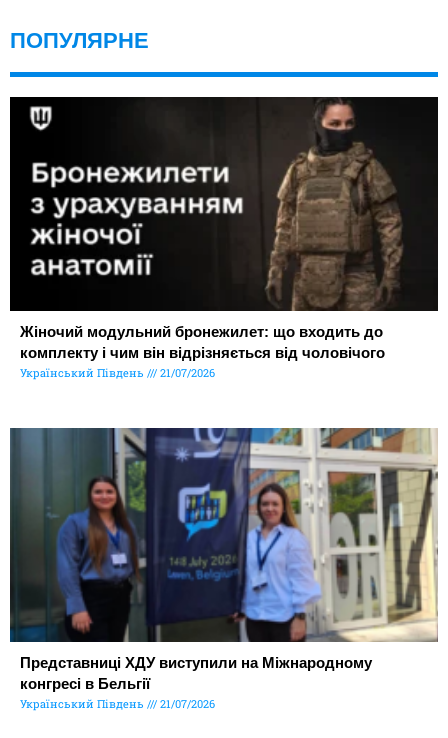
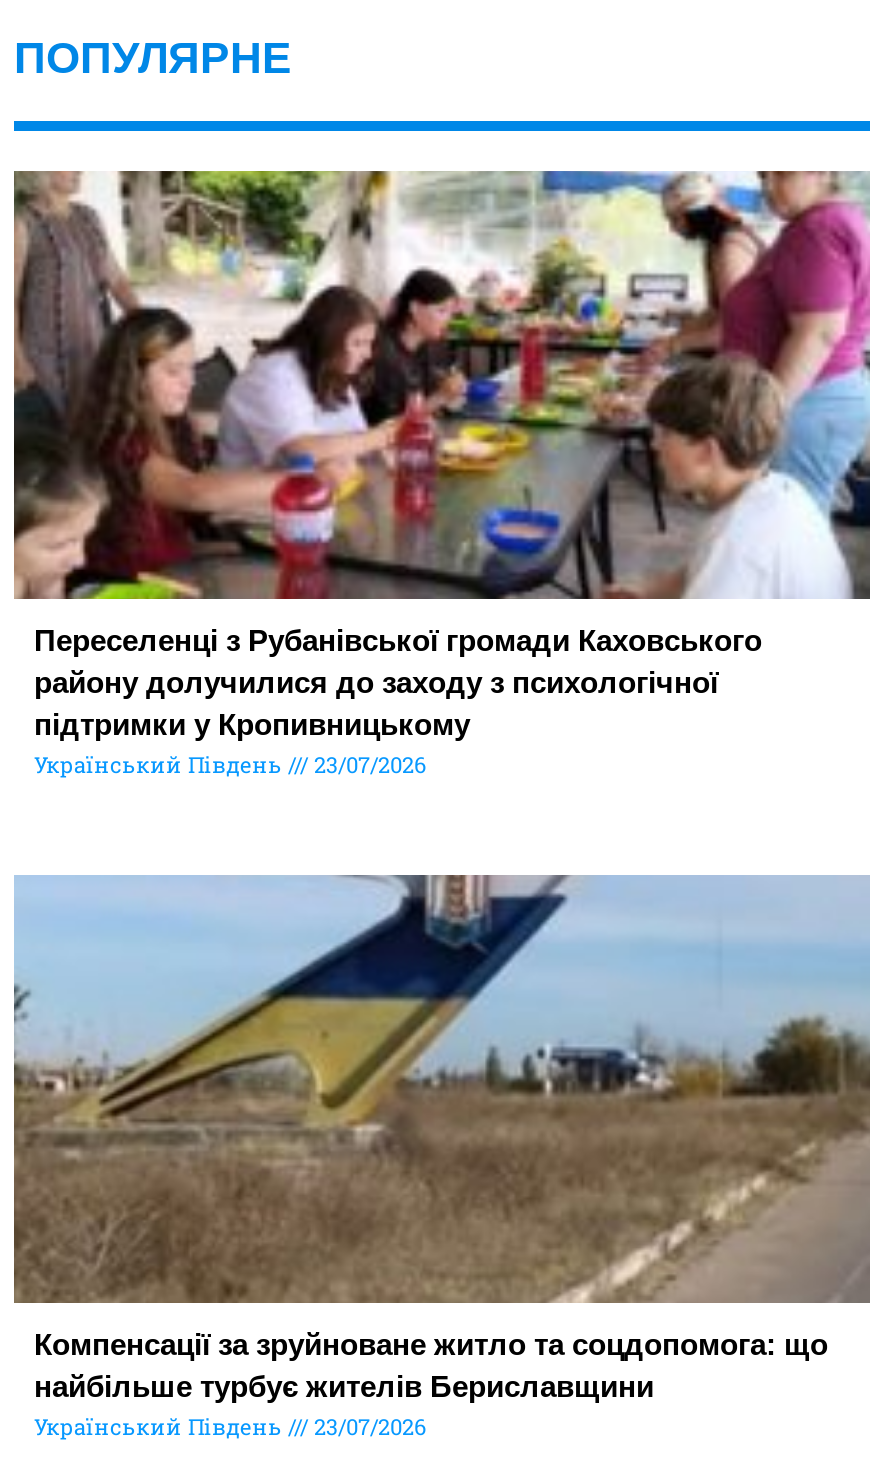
- [image]
- Жіночий модульний бронежилет: що входить до
- комплекту і чим він відрізняється від чоловічого
+ [image]
+ Переселенці з Рубанівської громади Каховського
+ району долучилися до заходу з психологічної
+ підтримки у Кропивницькому

- Український Південь 21/07/2026
+ Український Південь 23/07/2026

- [image]
- Представниці ХДУ виступили на Міжнародному
- конгресі в Бельгії
+ [image]
+ Компенсації за зруйноване житло та соцдопомога: що
+ найбільше турбує жителів Бериславщини

- Український Південь 21/07/2026
+ Український Південь 23/07/2026
